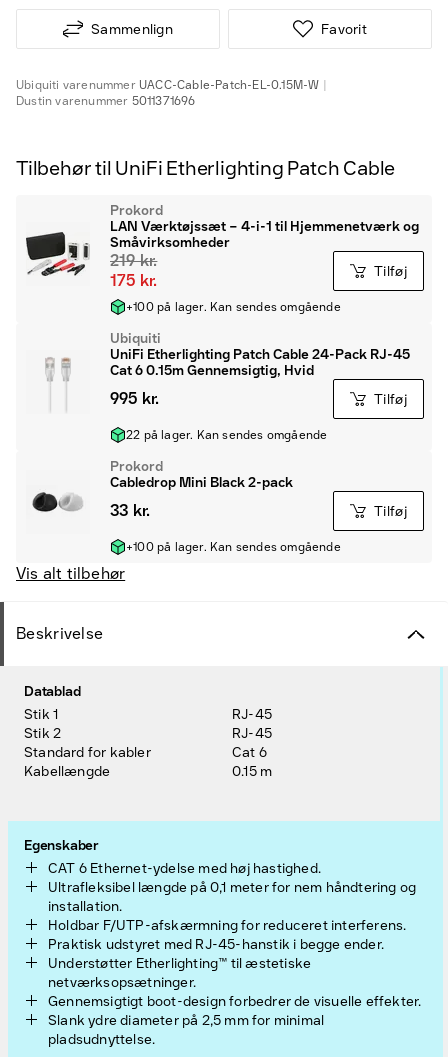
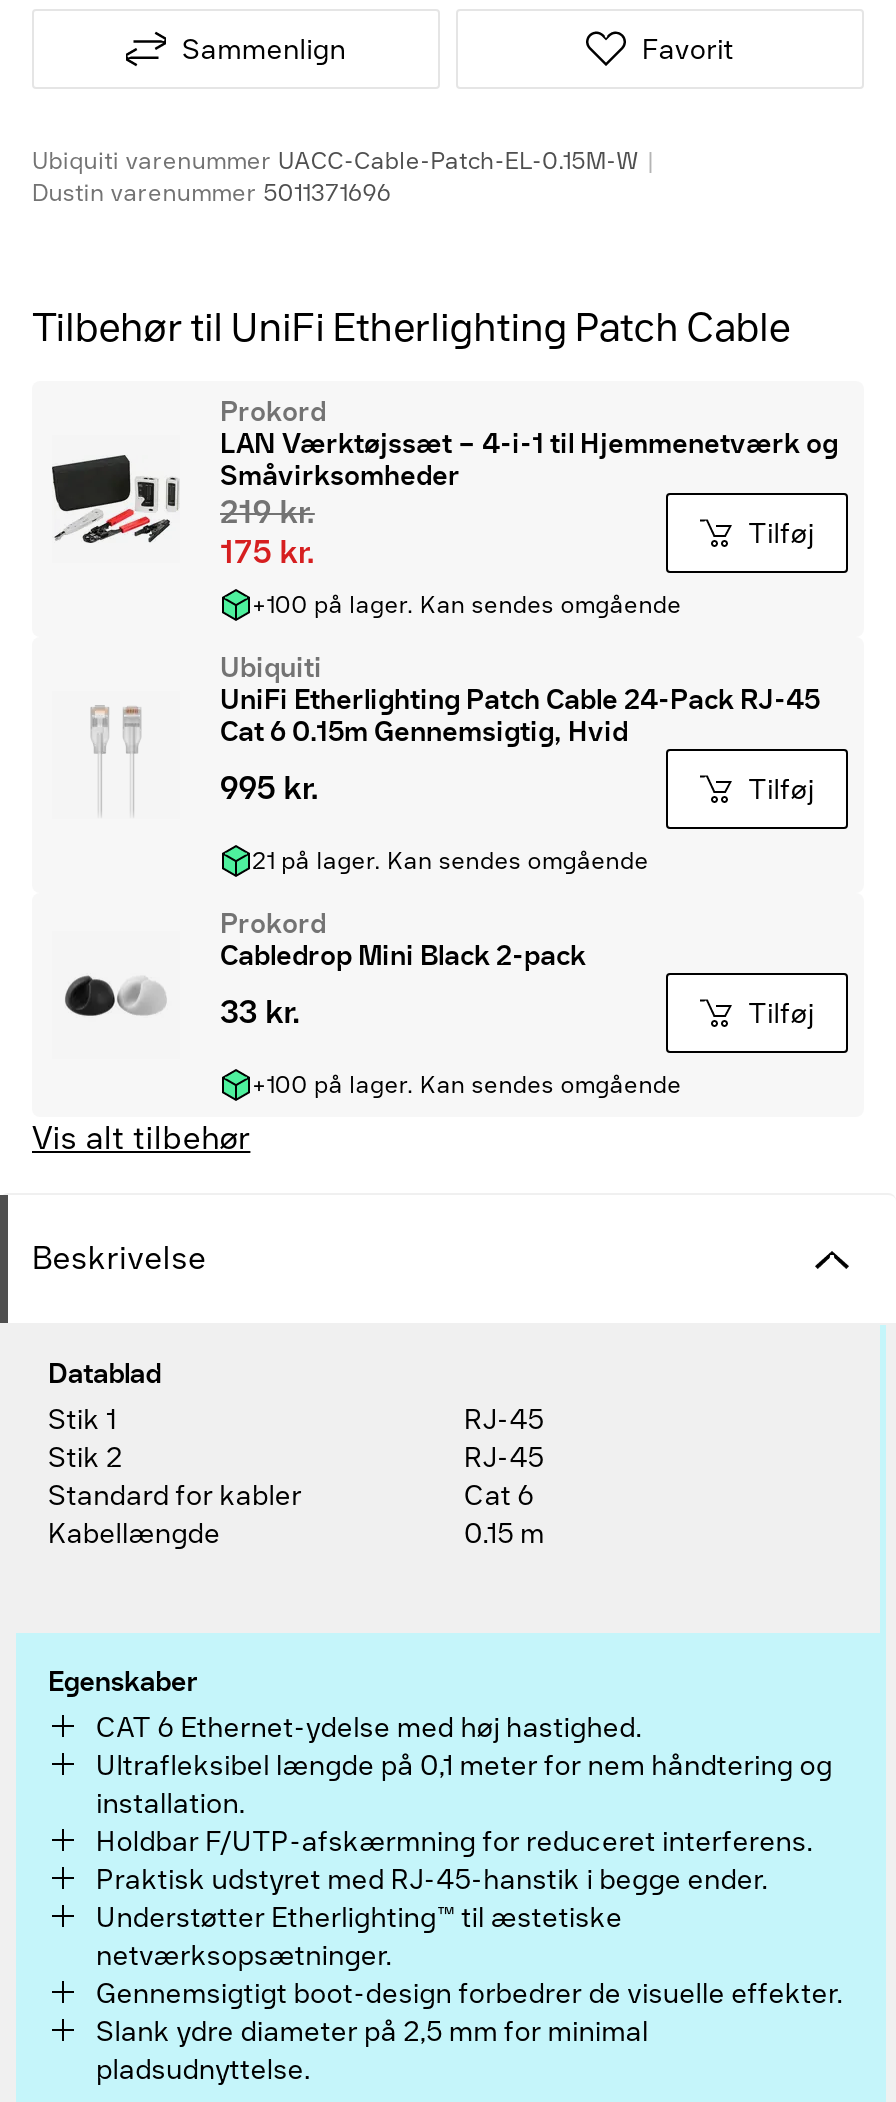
- 22 på lager. Kan sendes omgående
+ 21 på lager. Kan sendes omgående
